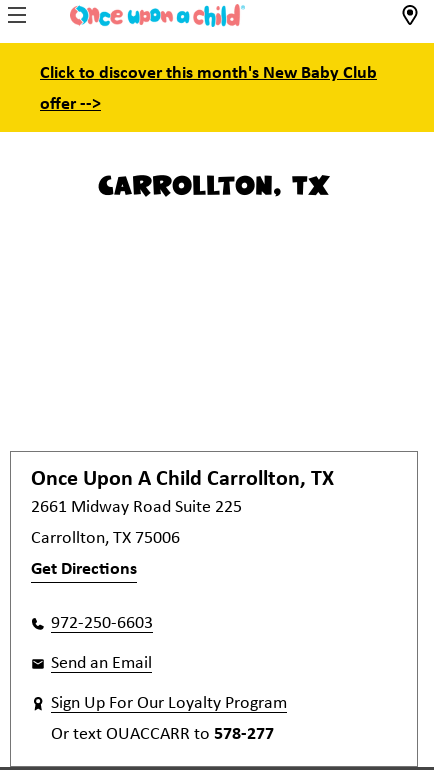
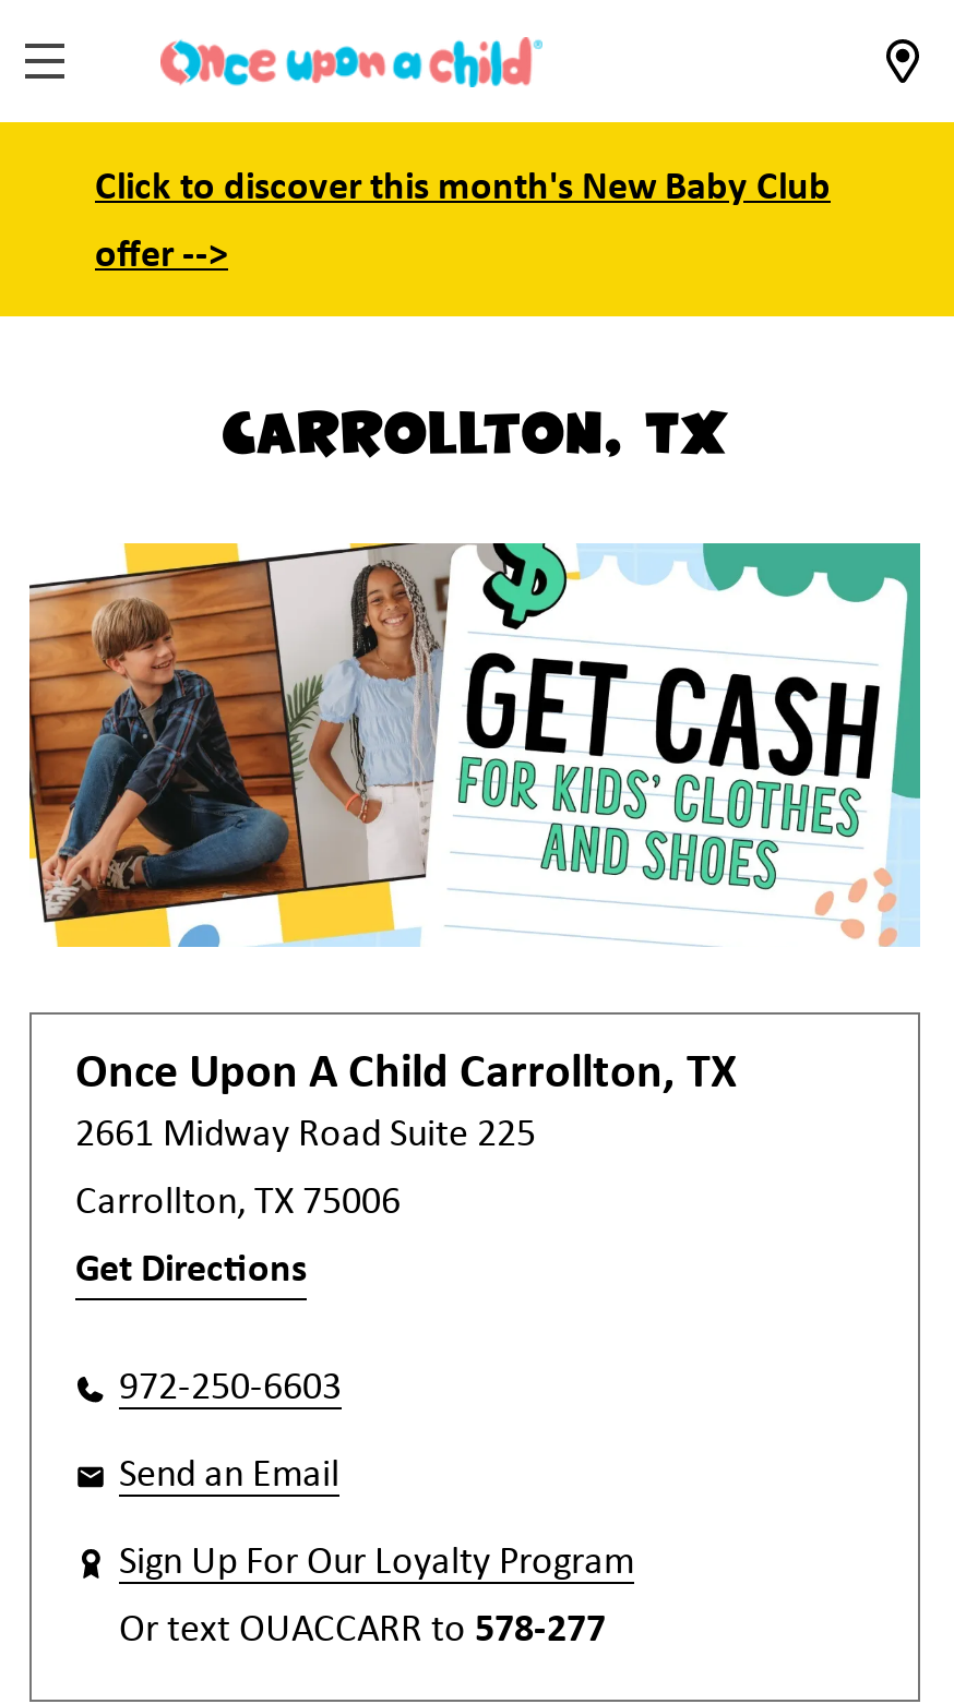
+ [image]
